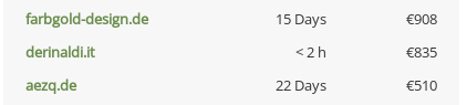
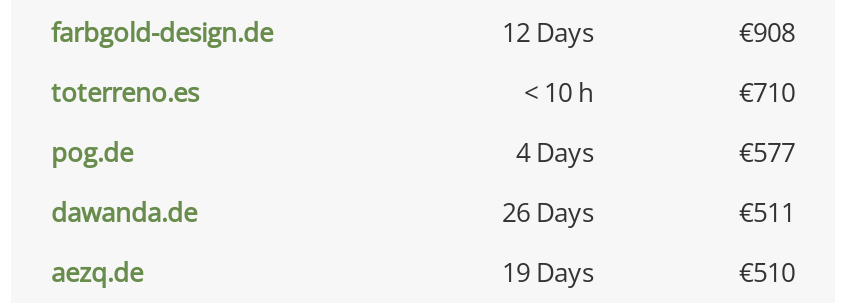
- 15 Days
+ 12 Days

- derinaldi.it
- < 2 h
- €835
+ toterreno.es
+ < 10 h
+ €710
+ pog.de
+ 4 Days
+ €577
+ dawanda.de
+ 26 Days
+ €511

- 22 Days
+ 19 Days
